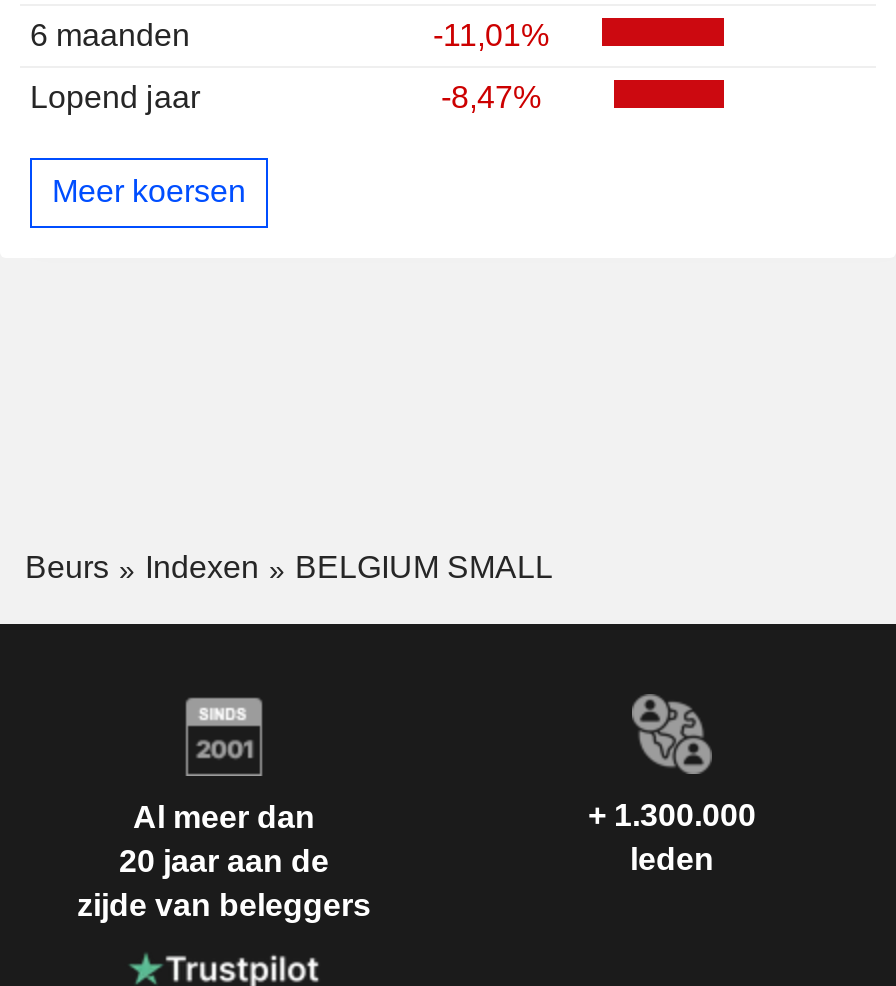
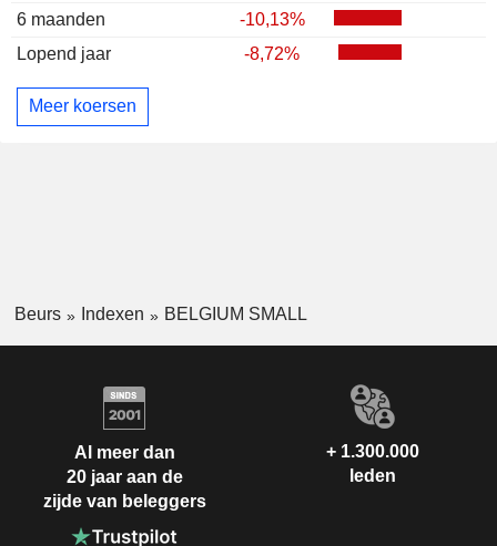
- -11,01%
+ -10,13%

- -8,47%
+ -8,72%
